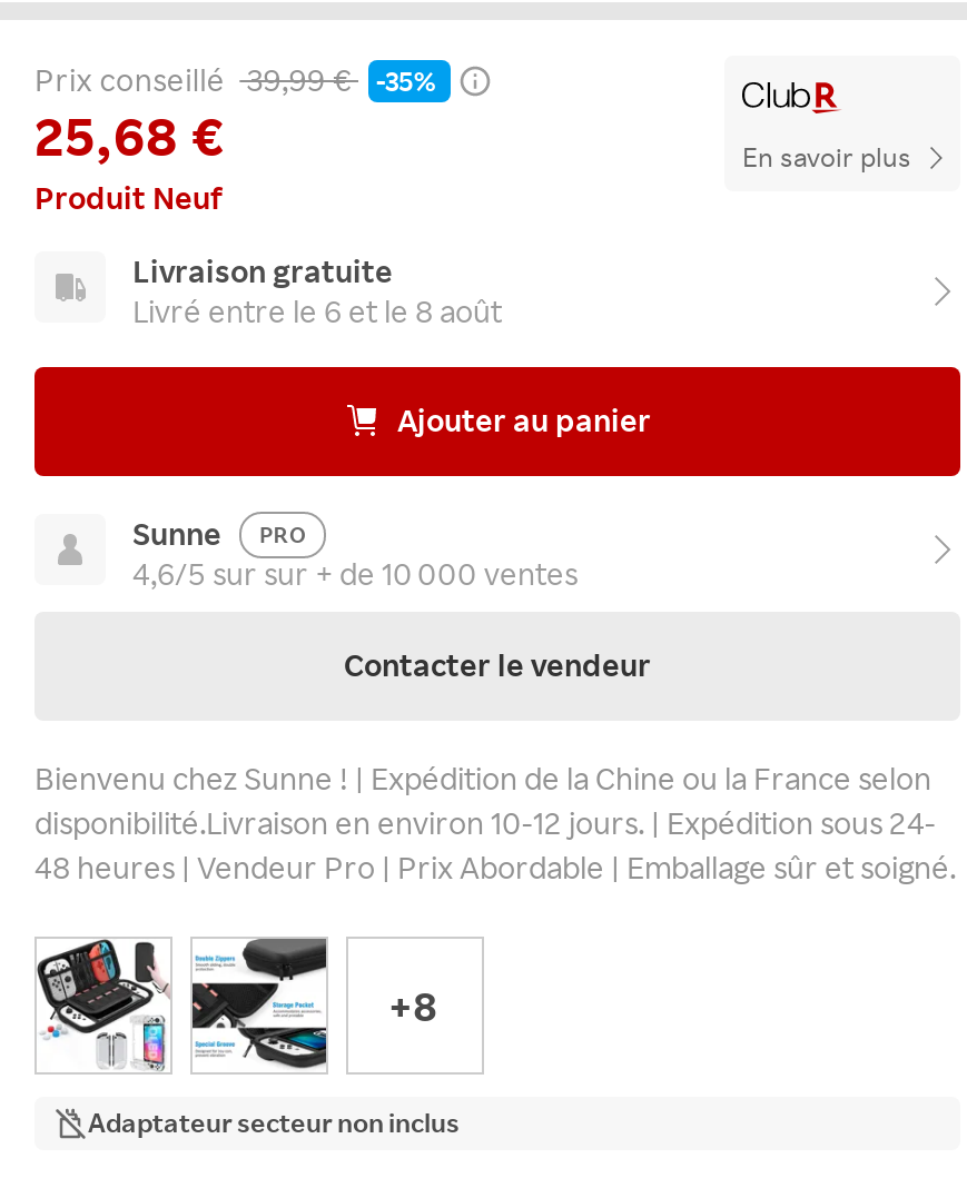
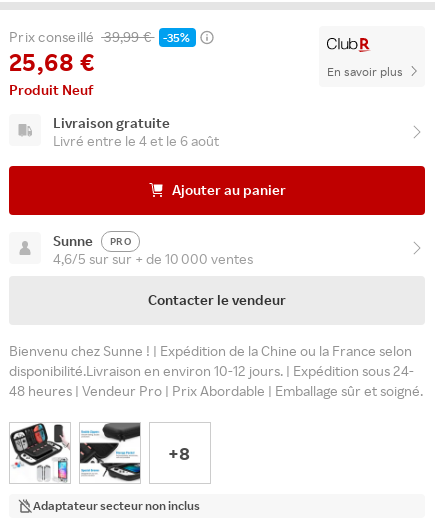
- Livré entre le 6 et le 8 août
+ Livré entre le 4 et le 6 août
